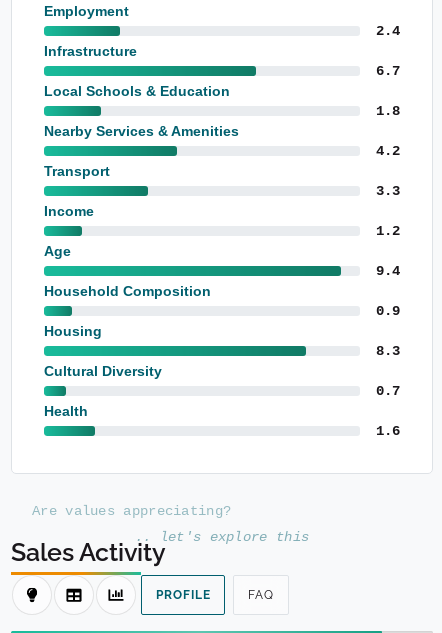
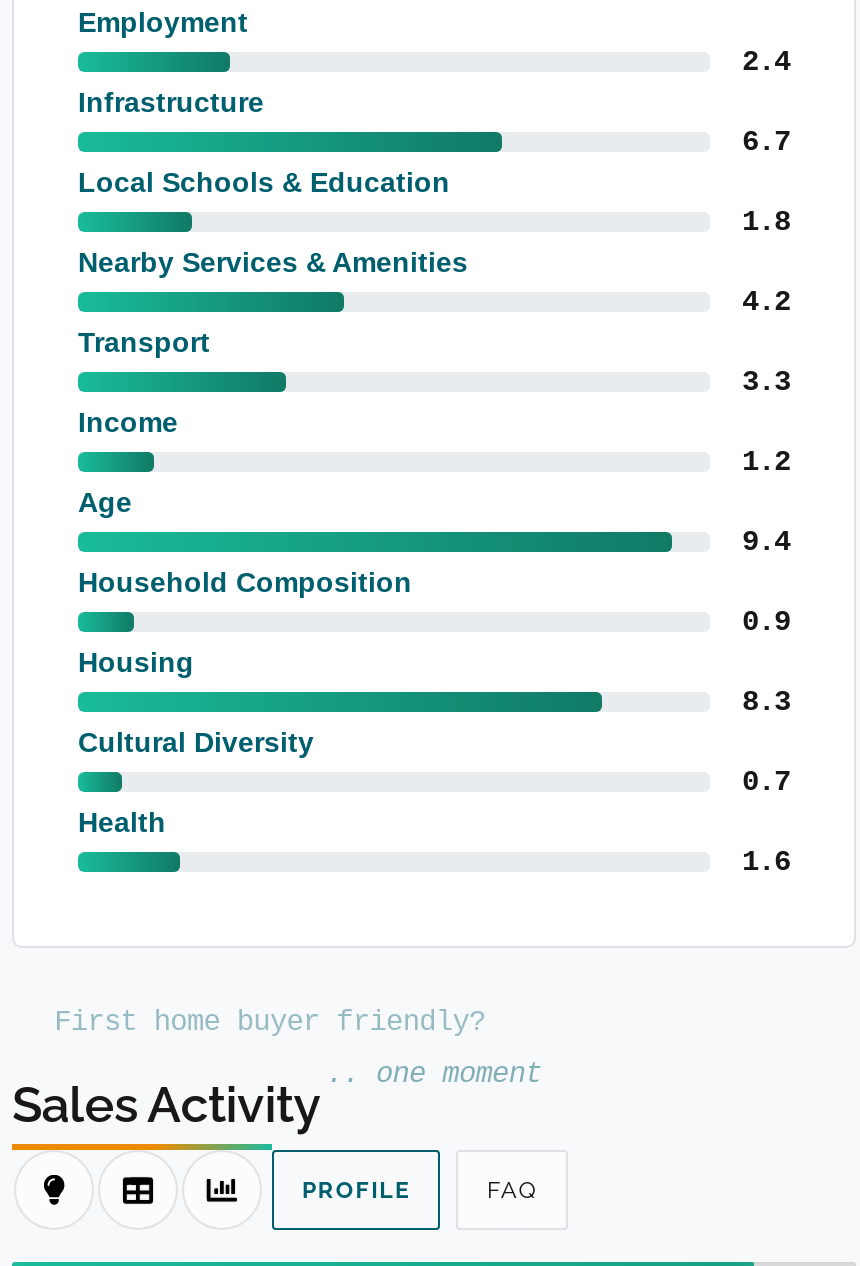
- Are values appreciating?
+ First home buyer friendly?

- .. let ' s exp l ore this
+ .. one moment
